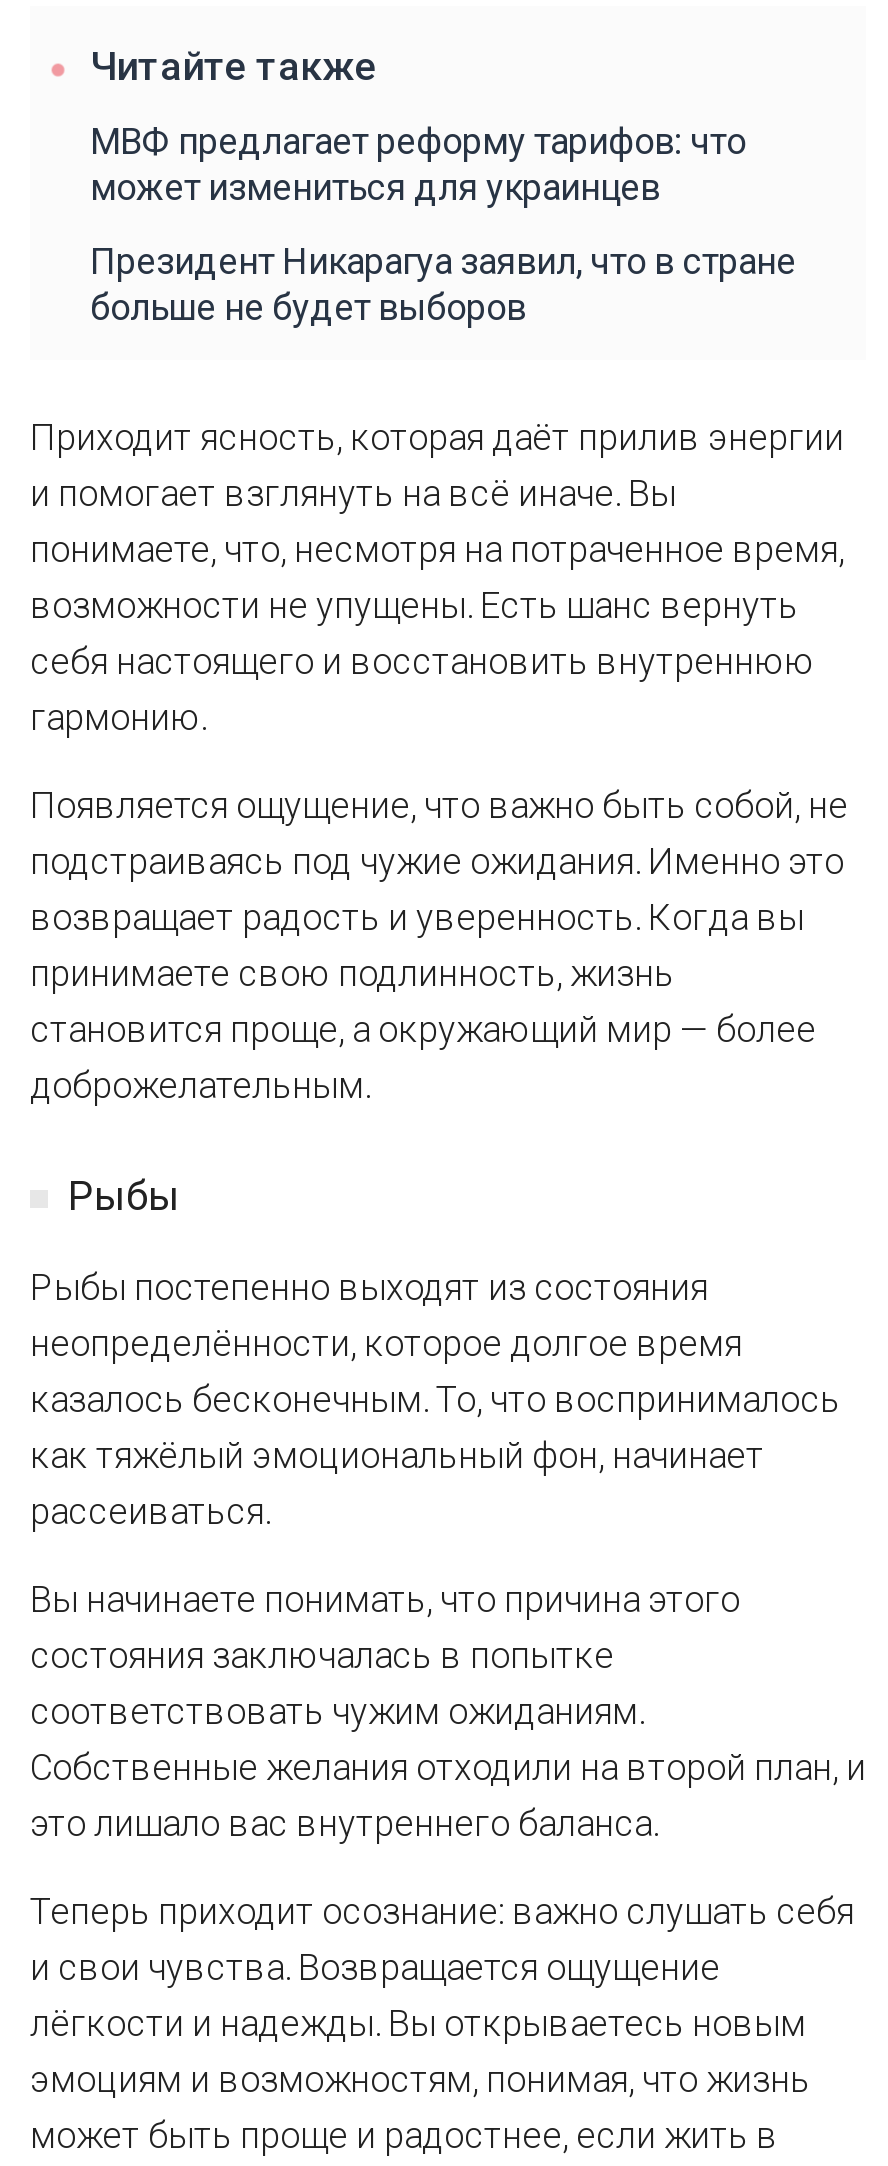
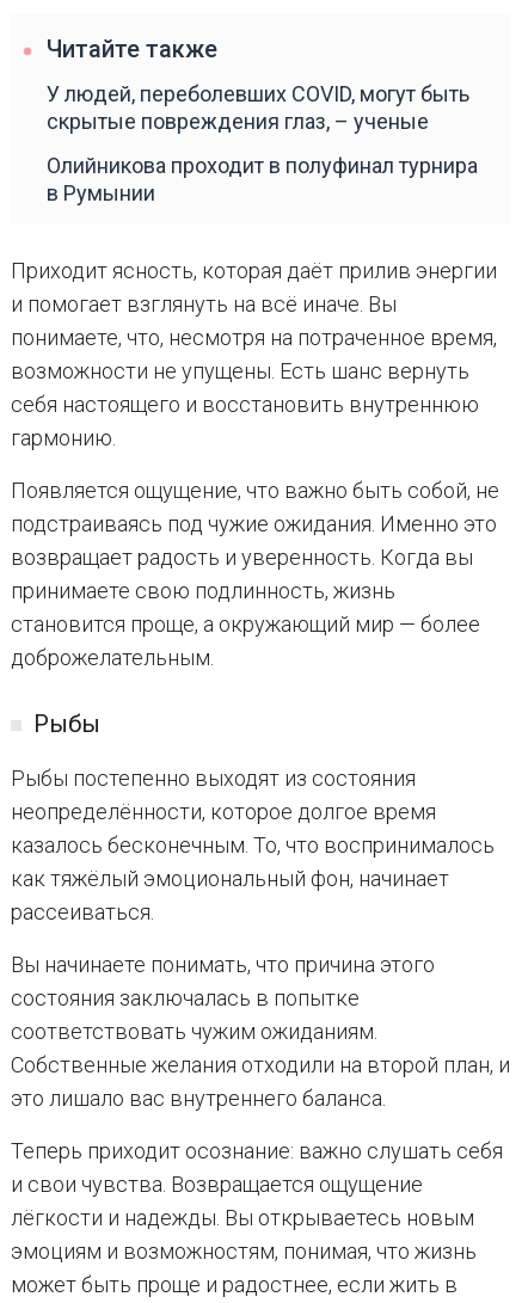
- МВФ предлагает реформу тарифов: что
- может измениться для украинцев
+ У людей, переболевших COVID, могут быть
+ скрытые повреждения глаз, – ученые

- Президент Никарагуа заявил, что в стране
- больше не будет выборов
+ Олийникова проходит в полуфинал турнира
+ в Румынии
